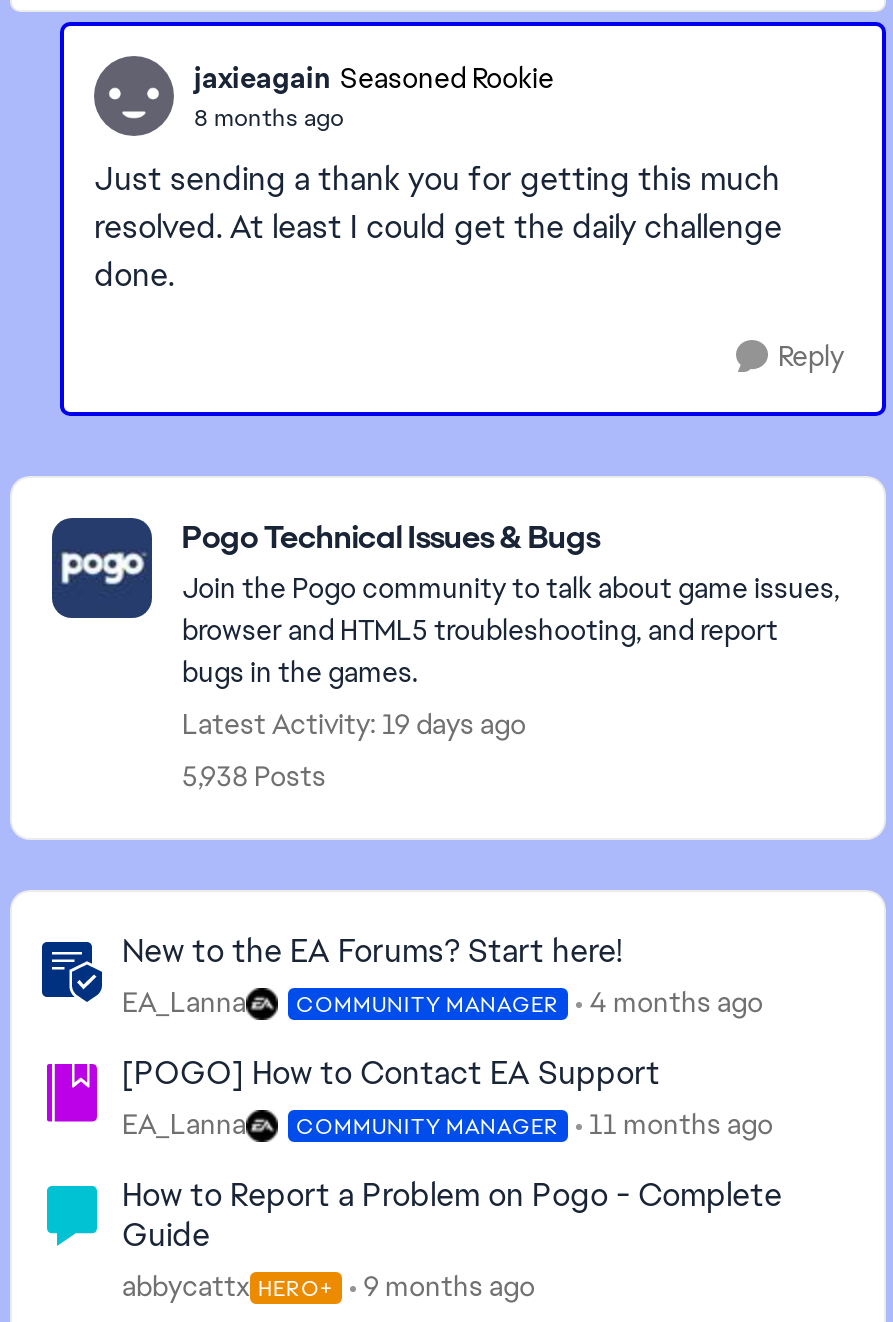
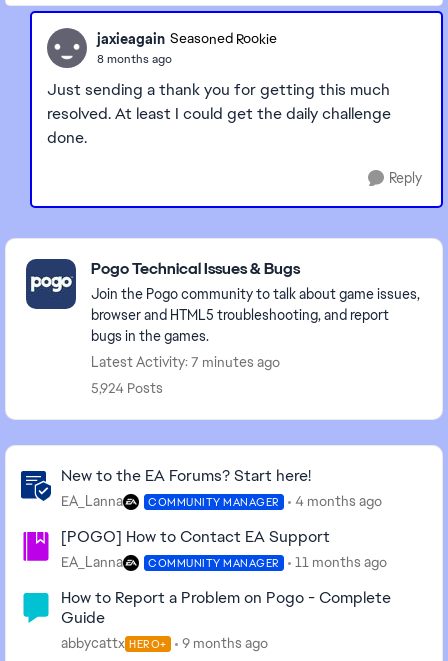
- Latest Activity: 19 days ago
+ Latest Activity: 7 minutes ago

- 5,938 Posts
+ 5,924 Posts
